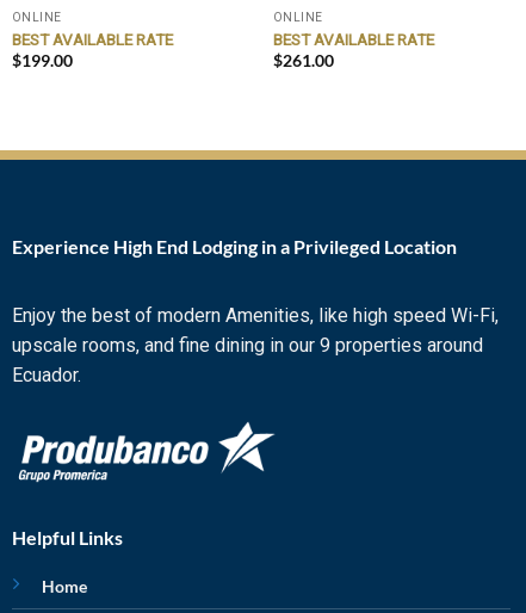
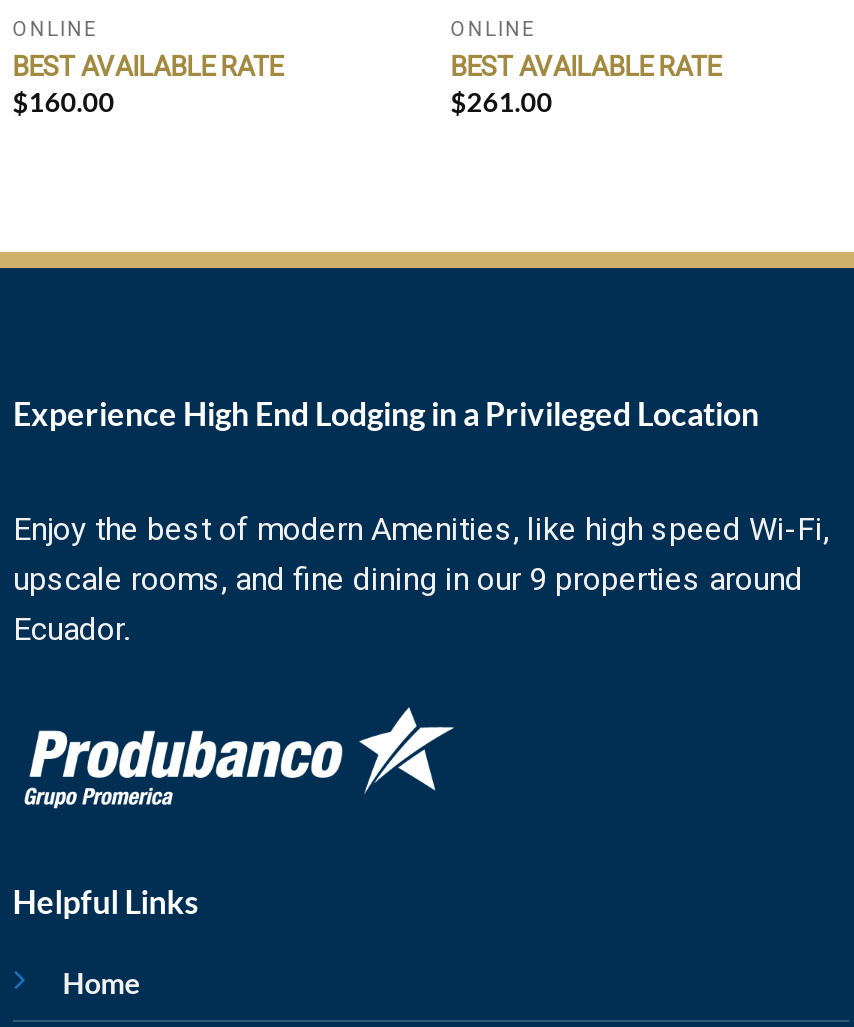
- $199.00
+ $160.00
